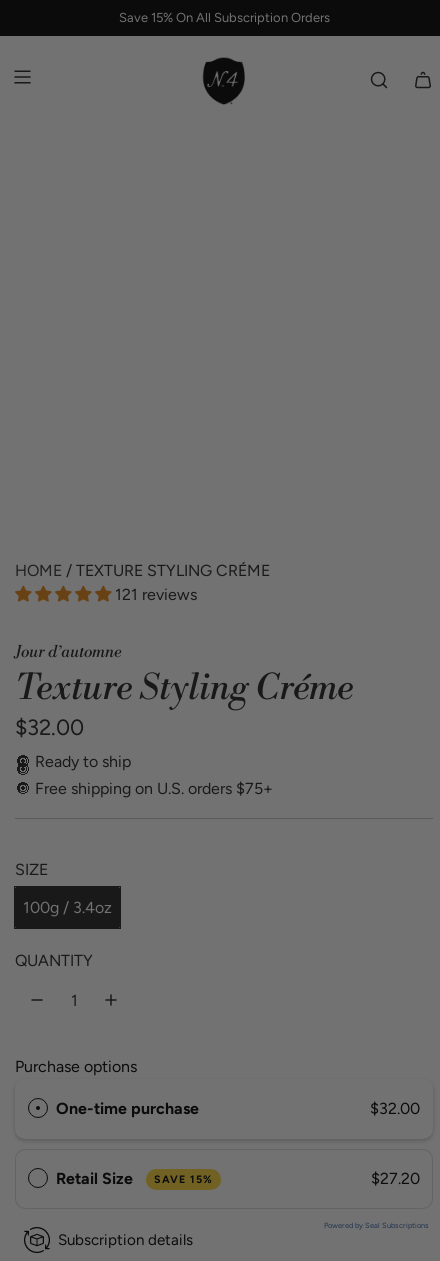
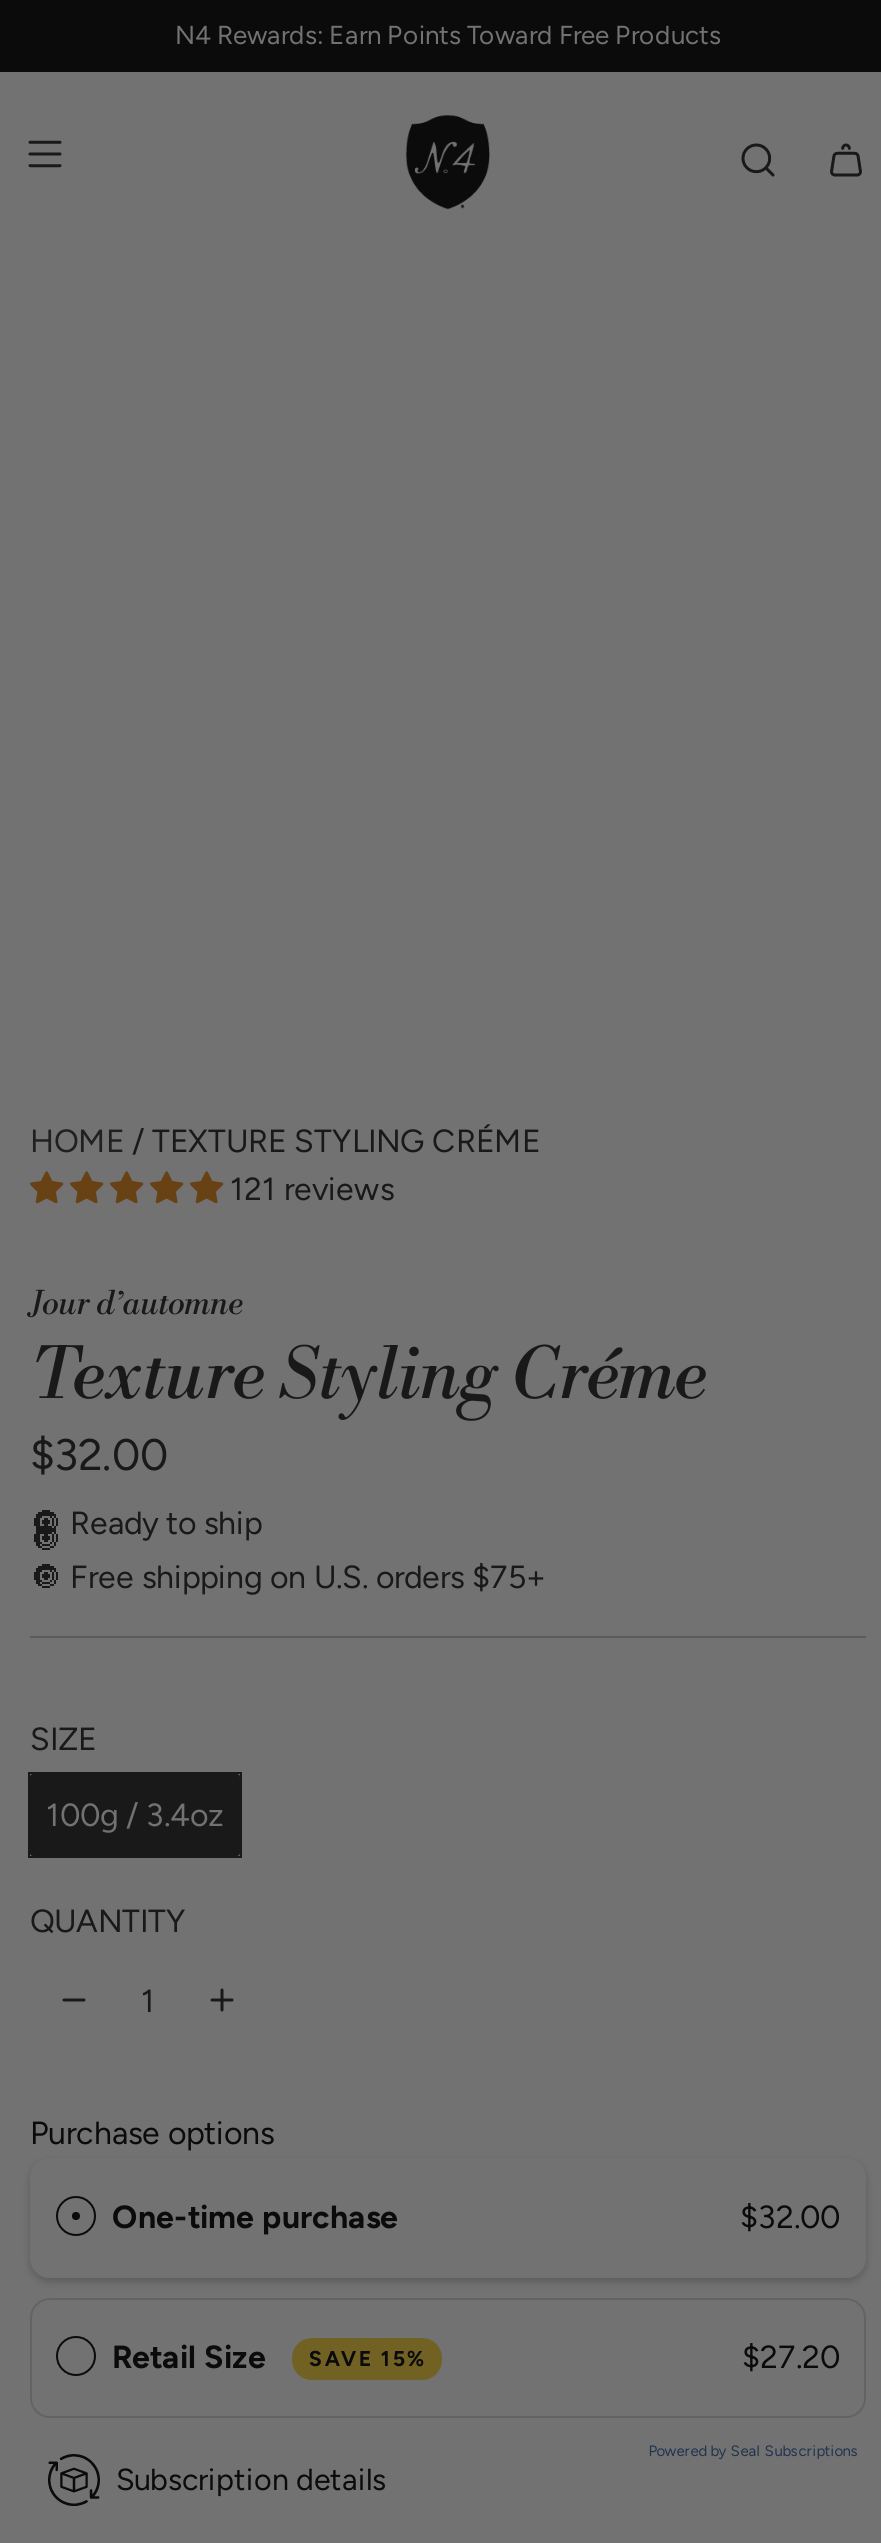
- Save 15% On All Subscription Orders
+ N4 Rewards: Earn Points Toward Free Products
